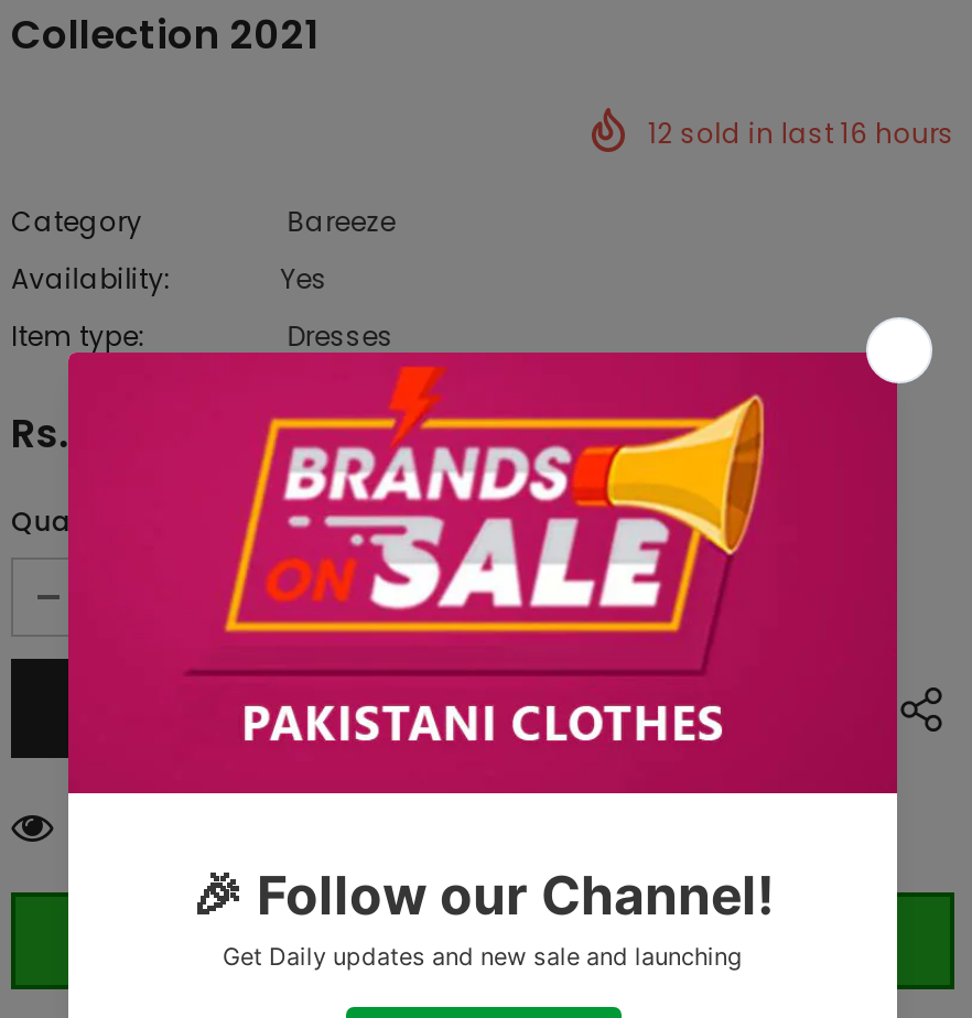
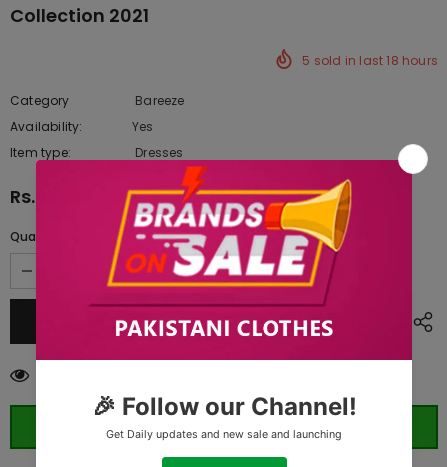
- 12 sold in last 16 hours
+ 5 sold in last 18 hours
